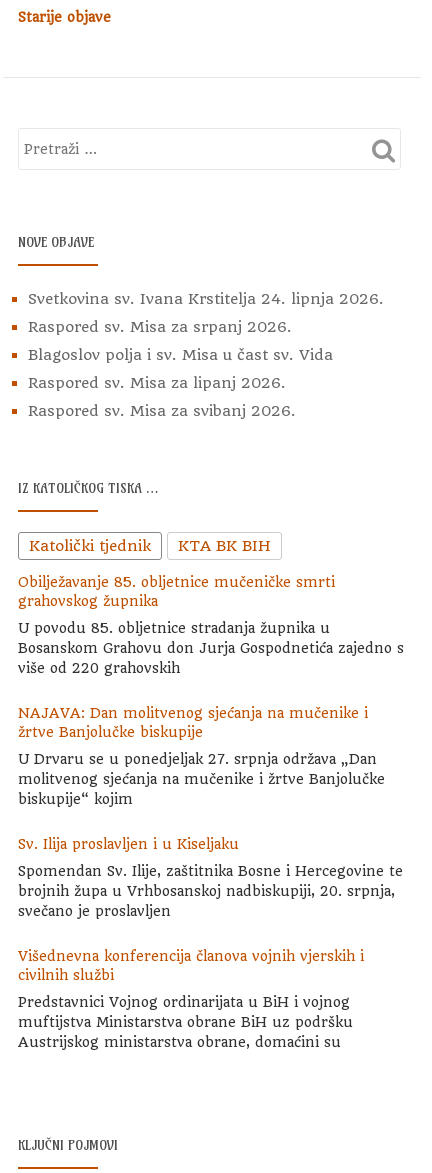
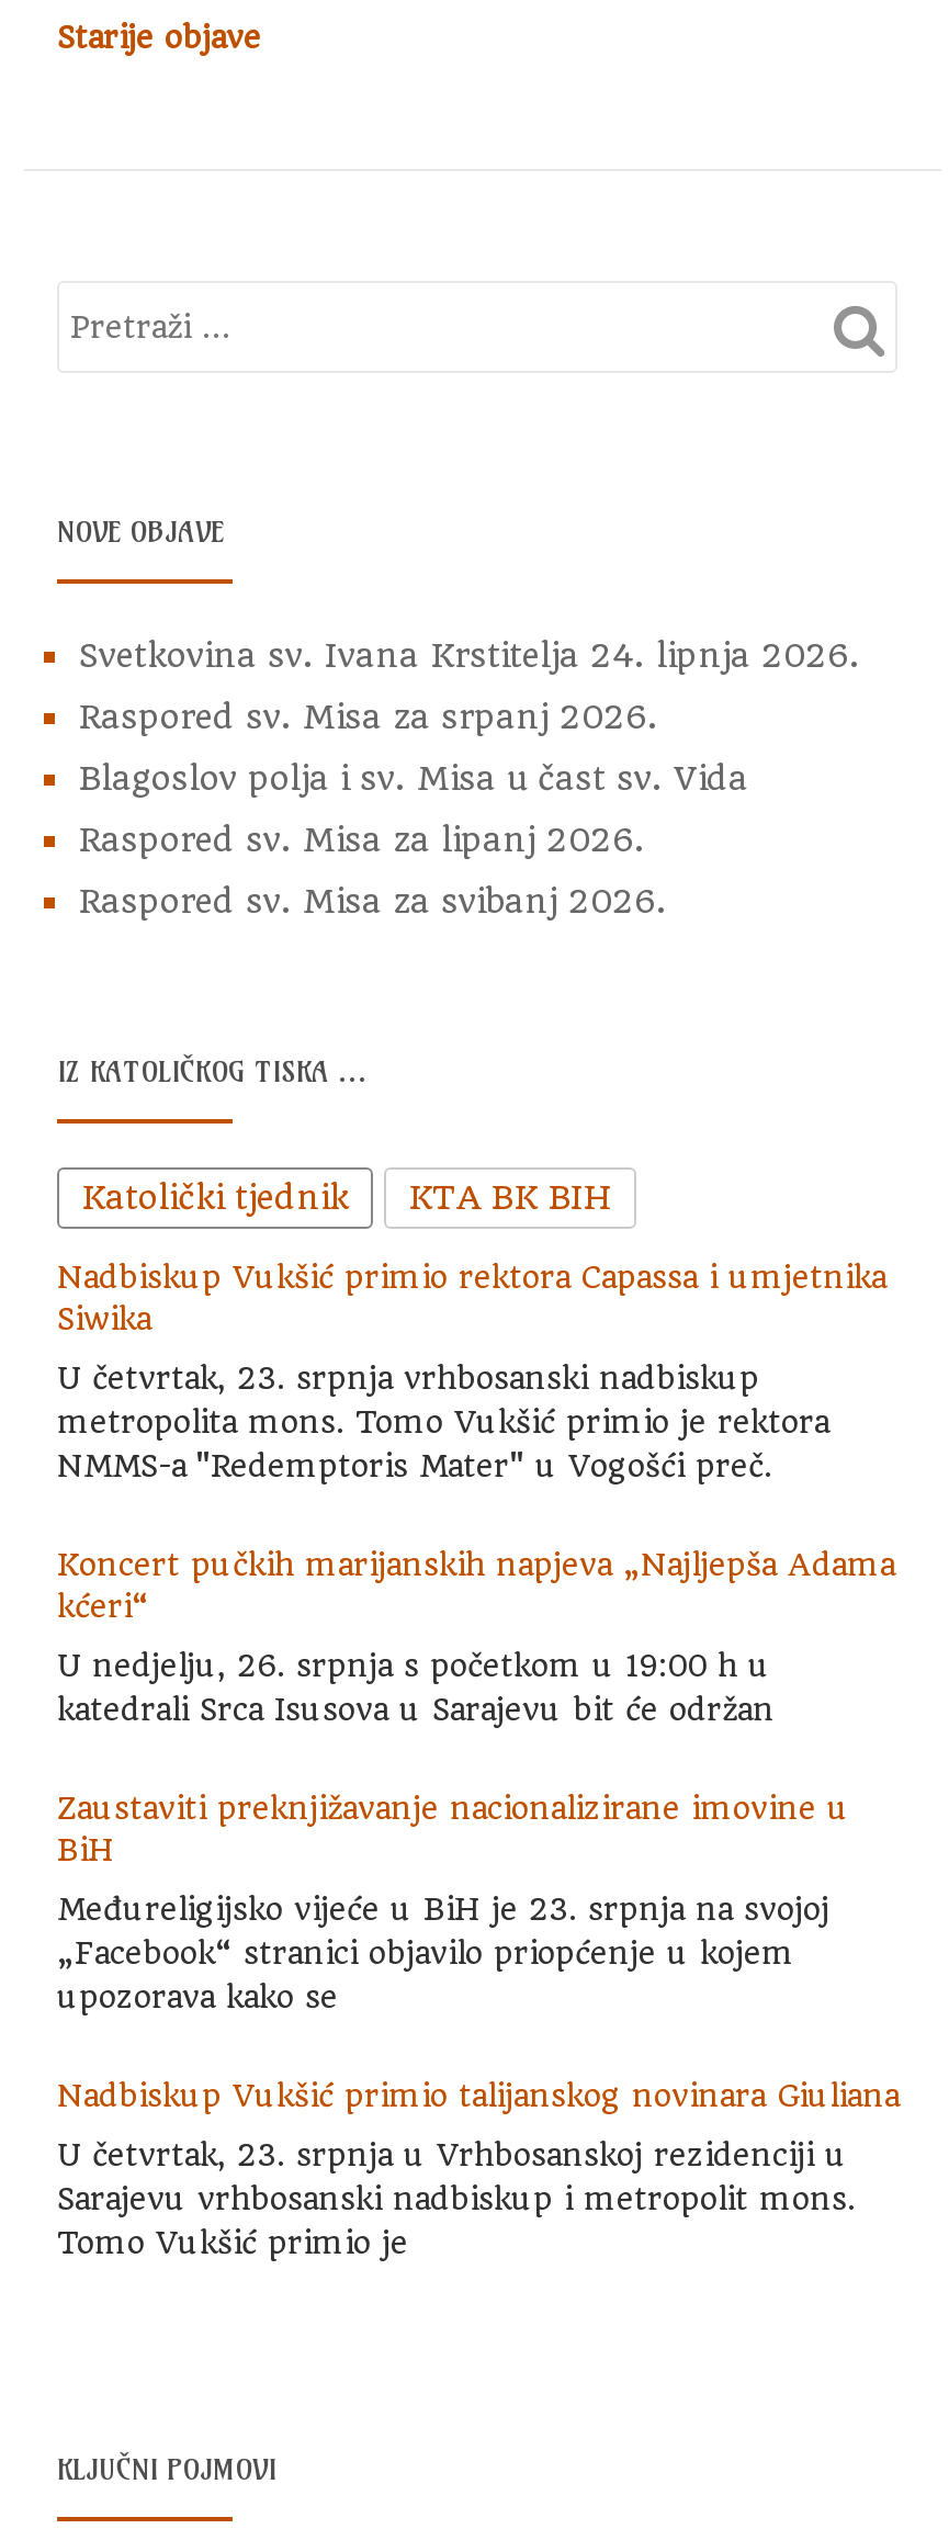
- Obilježavanje 85. obljetnice mučeničke smrti
- grahovskog župnika
+ Nadbiskup Vukšić primio rektora Capassa i umjetnika
+ Siwika

- U povodu 85. obljetnice stradanja župnika u
- Bosanskom Grahovu don Jurja Gospodnetića zajedno s
- više od 220 grahovskih
+ U četvrtak, 23. srpnja vrhbosanski nadbiskup
+ metropolita mons. Tomo Vukšić primio je rektora
+ NMMS-a "Redemptoris Mater" u Vogošći preč.

- NAJAVA: Dan molitvenog sjećanja na mučenike i
- žrtve Banjolučke biskupije
+ Koncert pučkih marijanskih napjeva „Najljepša Adama
+ kćeri“

- U Drvaru se u ponedjeljak 27. srpnja održava „Dan
- molitvenog sjećanja na mučenike i žrtve Banjolučke
- biskupije“ kojim
+ U nedjelju, 26. srpnja s početkom u 19:00 h u
+ katedrali Srca Isusova u Sarajevu bit će održan

- Sv. Ilija proslavljen i u Kiseljaku
+ Zaustaviti preknjižavanje nacionalizirane imovine u
+ BiH

- Spomendan Sv. Ilije, zaštitnika Bosne i Hercegovine te
- brojnih župa u Vrhbosanskoj nadbiskupiji, 20. srpnja,
- svečano je proslavljen
+ Međureligijsko vijeće u BiH je 23. srpnja na svojoj
+ „Facebook“ stranici objavilo priopćenje u kojem
+ upozorava kako se

- Višednevna konferencija članova vojnih vjerskih i
- civilnih službi
+ Nadbiskup Vukšić primio talijanskog novinara Giuliana

- Predstavnici Vojnog ordinarijata u BiH i vojnog
- muftijstva Ministarstva obrane BiH uz podršku
- Austrijskog ministarstva obrane, domaćini su
+ U četvrtak, 23. srpnja u Vrhbosanskoj rezidenciji u
+ Sarajevu vrhbosanski nadbiskup i metropolit mons.
+ Tomo Vukšić primio je
